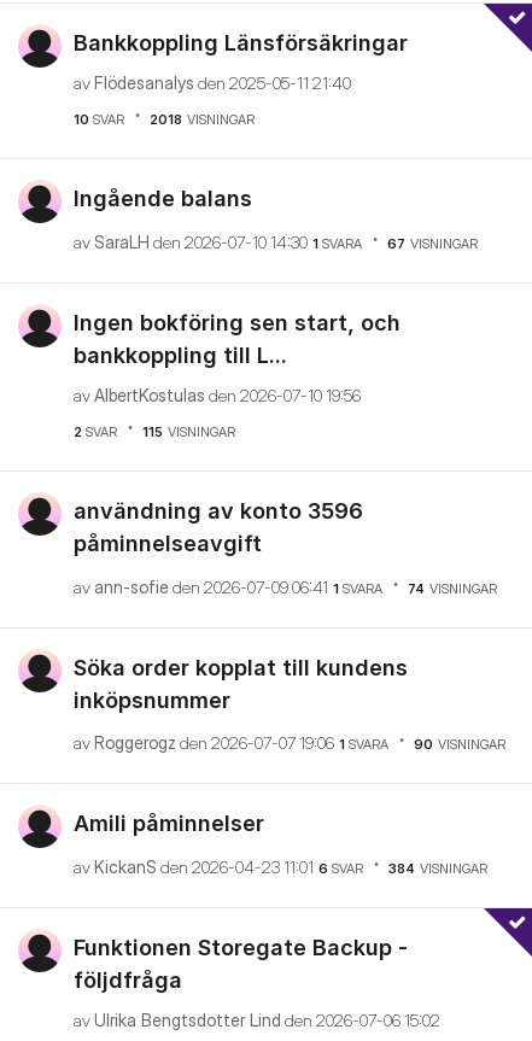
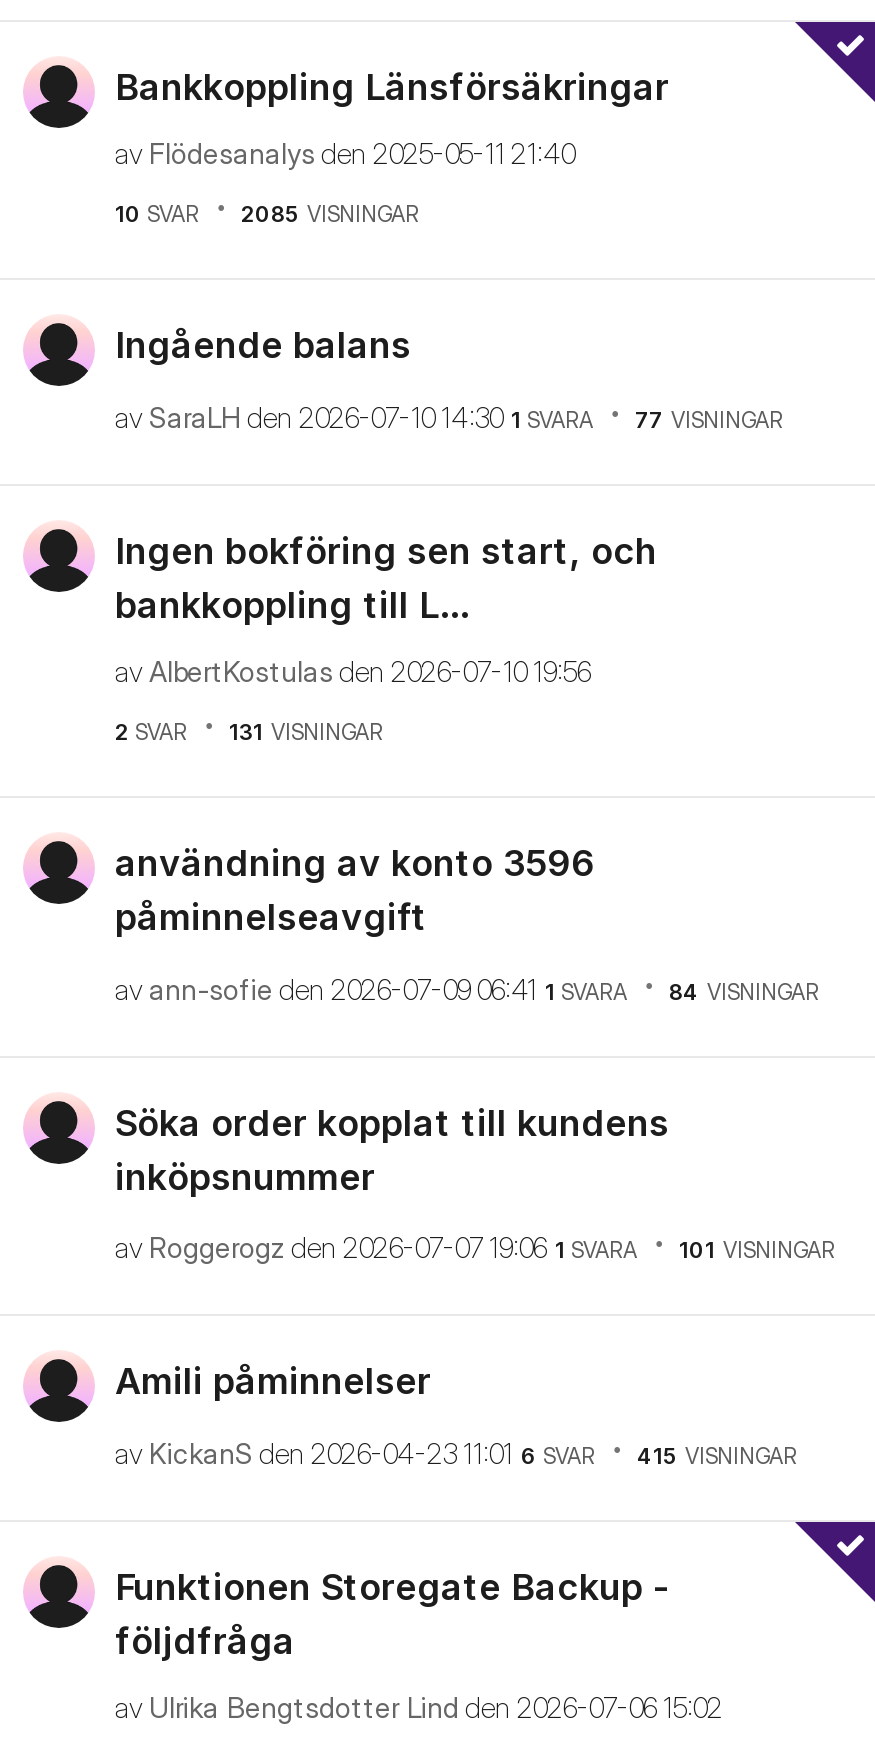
- 10 SVAR 2018 VISNINGAR
+ 10 SVAR 2085 VISNINGAR

- av SaraLH den 2026-07-10 14:30 1 SVARA 67 VISNINGAR
+ av SaraLH den 2026-07-10 14:30 1 SVARA 77 VISNINGAR

- 2 SVAR 115 VISNINGAR
+ 2 SVAR 131 VISNINGAR

- av ann-sofie den 2026-07-09 06:41 1 SVARA 74 VISNINGAR
+ av ann-sofie den 2026-07-09 06:41 1 SVARA 84 VISNINGAR

- av Roggerogz den 2026-07-07 19:06 1 SVARA 90 VISNINGAR
+ av Roggerogz den 2026-07-07 19:06 1 SVARA 101 VISNINGAR

- av KickanS den 2026-04-23 11:01 6 SVAR 384 VISNINGAR
+ av KickanS den 2026-04-23 11:01 6 SVAR 415 VISNINGAR
